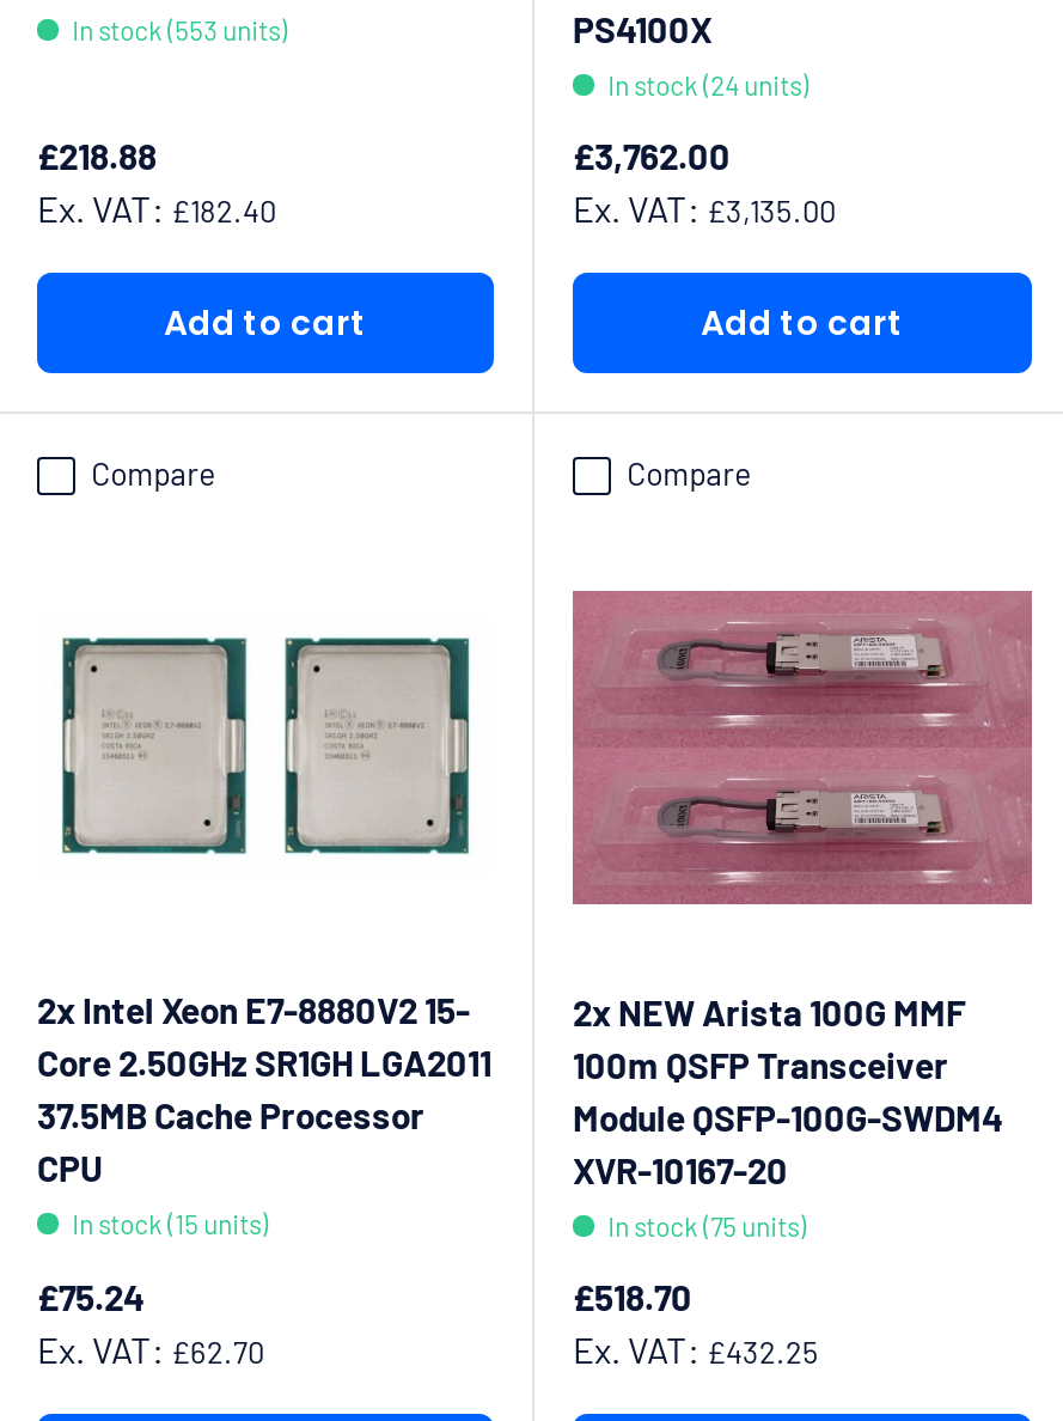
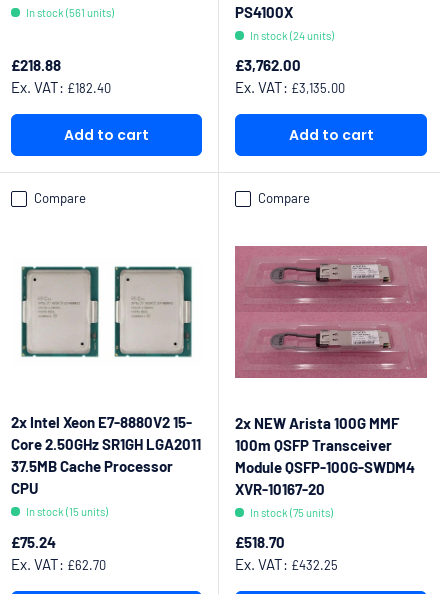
- In stock (553 units)
+ In stock (561 units)
